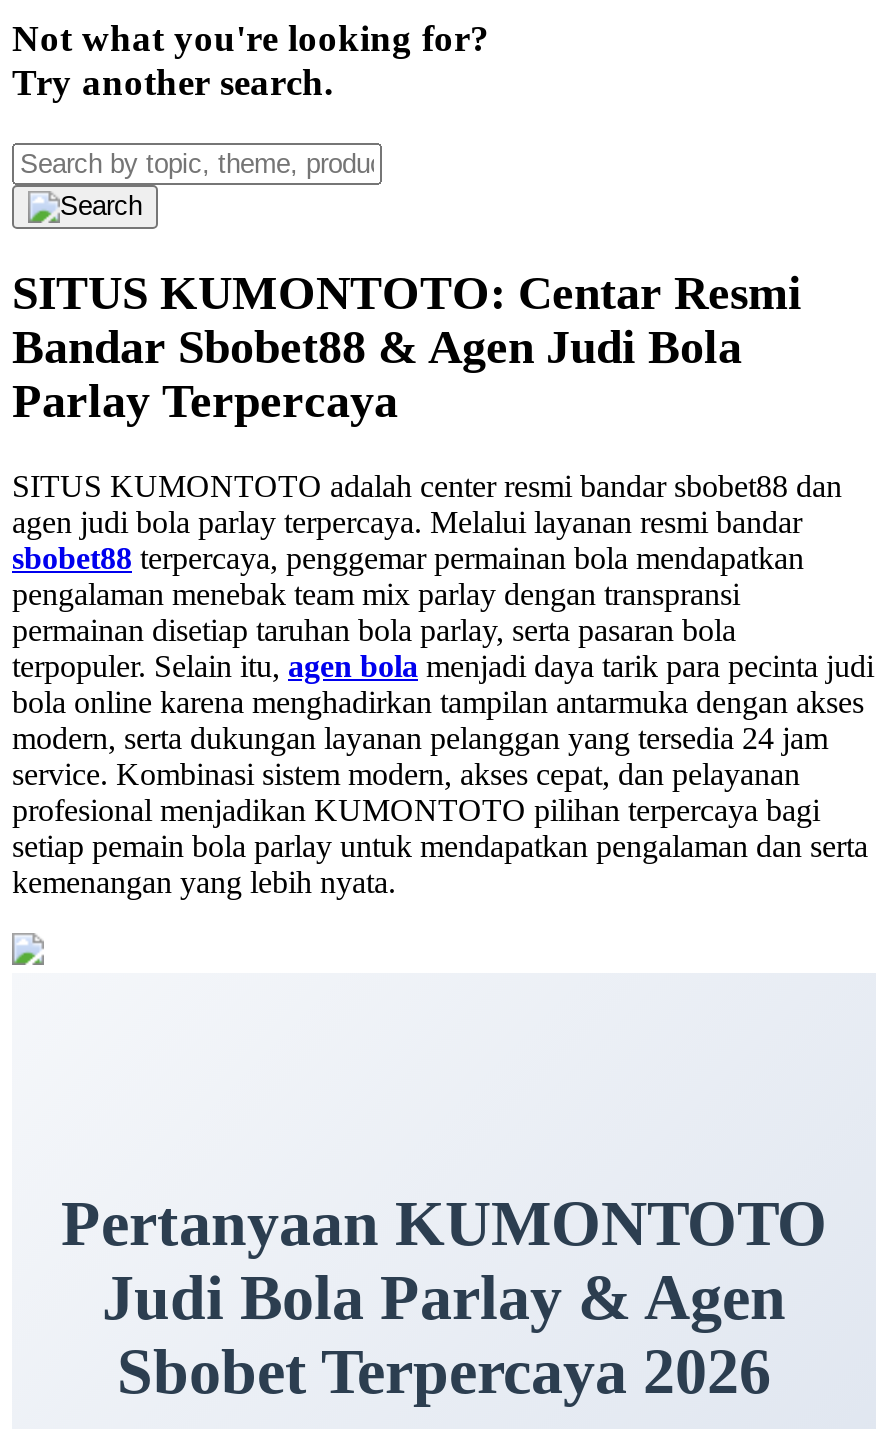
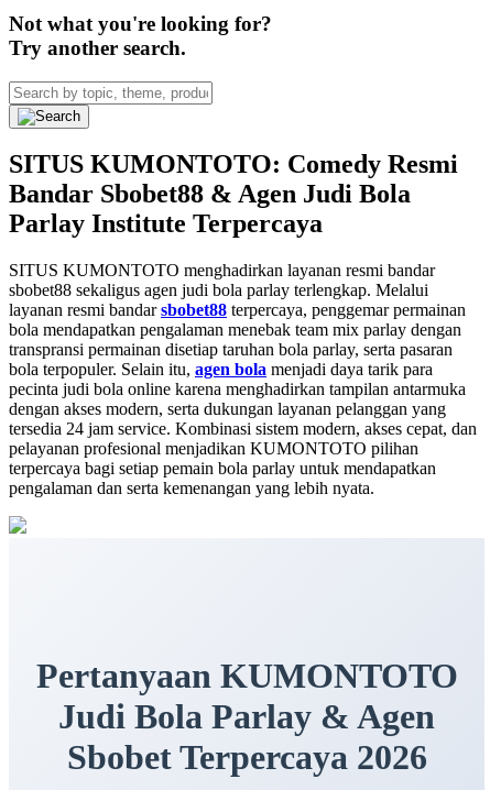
- SITUS KUMONTOTO: Centar Resmi
+ SITUS KUMONTOTO: Comedy Resmi

- Parlay Terpercaya
+ Parlay Institute Terpercaya

- SITUS KUMONTOTO adalah center resmi bandar sbobet88 dan
- agen judi bola parlay terpercaya. Melalui layanan resmi bandar
- sbobet88 terpercaya, penggemar permainan bola mendapatkan
- pengalaman menebak team mix parlay dengan transpransi
- permainan disetiap taruhan bola parlay, serta pasaran bola
- terpopuler. Selain itu, agen bolamenjadi daya tarik para pecinta judi
- bola online karena menghadirkan tampilan antarmuka dengan akses
- modern, serta dukungan layanan pelanggan yang tersedia 24 jam
- service. Kombinasi sistem modern, akses cepat, dan pelayanan
- profesional menjadikan KUMONTOTO pilihan terpercaya bagi
- setiap pemain bola parlay untuk mendapatkan pengalaman dan serta
- kemenangan yang lebih nyata.
+ SITUS KUMONTOTO menghadirkan layanan resmi bandar
+ sbobet88 sekaligus agen judi bola parlay terlengkap. Melalui
+ layanan resmi bandar sbobet88 terpercaya, penggemar permainan
+ bola mendapatkan pengalaman menebak team mix parlay dengan
+ transpransi permainan disetiap taruhan bola parlay, serta pasaran
+ bola terpopuler. Selain itu, agen bola menjadi daya tarik para
+ pecinta judi bola online karena menghadirkan tampilan antarmuka
+ dengan akses modern, serta dukungan layanan pelanggan yang
+ tersedia 24 jam service. Kombinasi sistem modern, akses cepat, dan
+ pelayanan profesional menjadikan KUMONTOTO pilihan
+ terpercaya bagi setiap pemain bola parlay untuk mendapatkan
+ pengalaman dan serta kemenangan yang lebih nyata.
